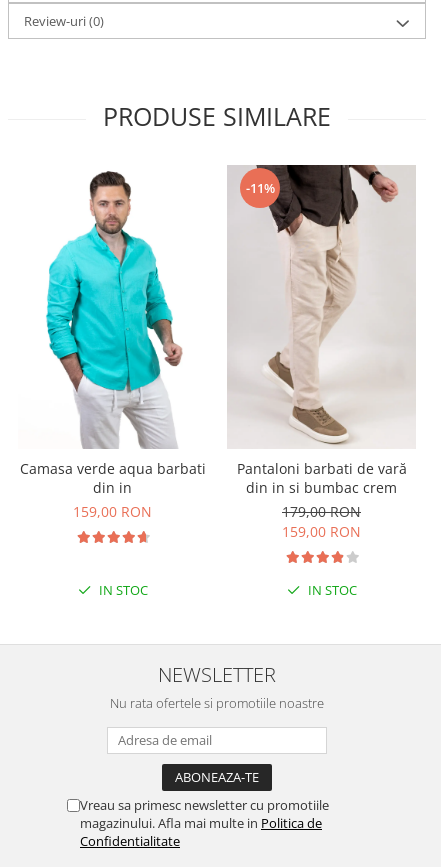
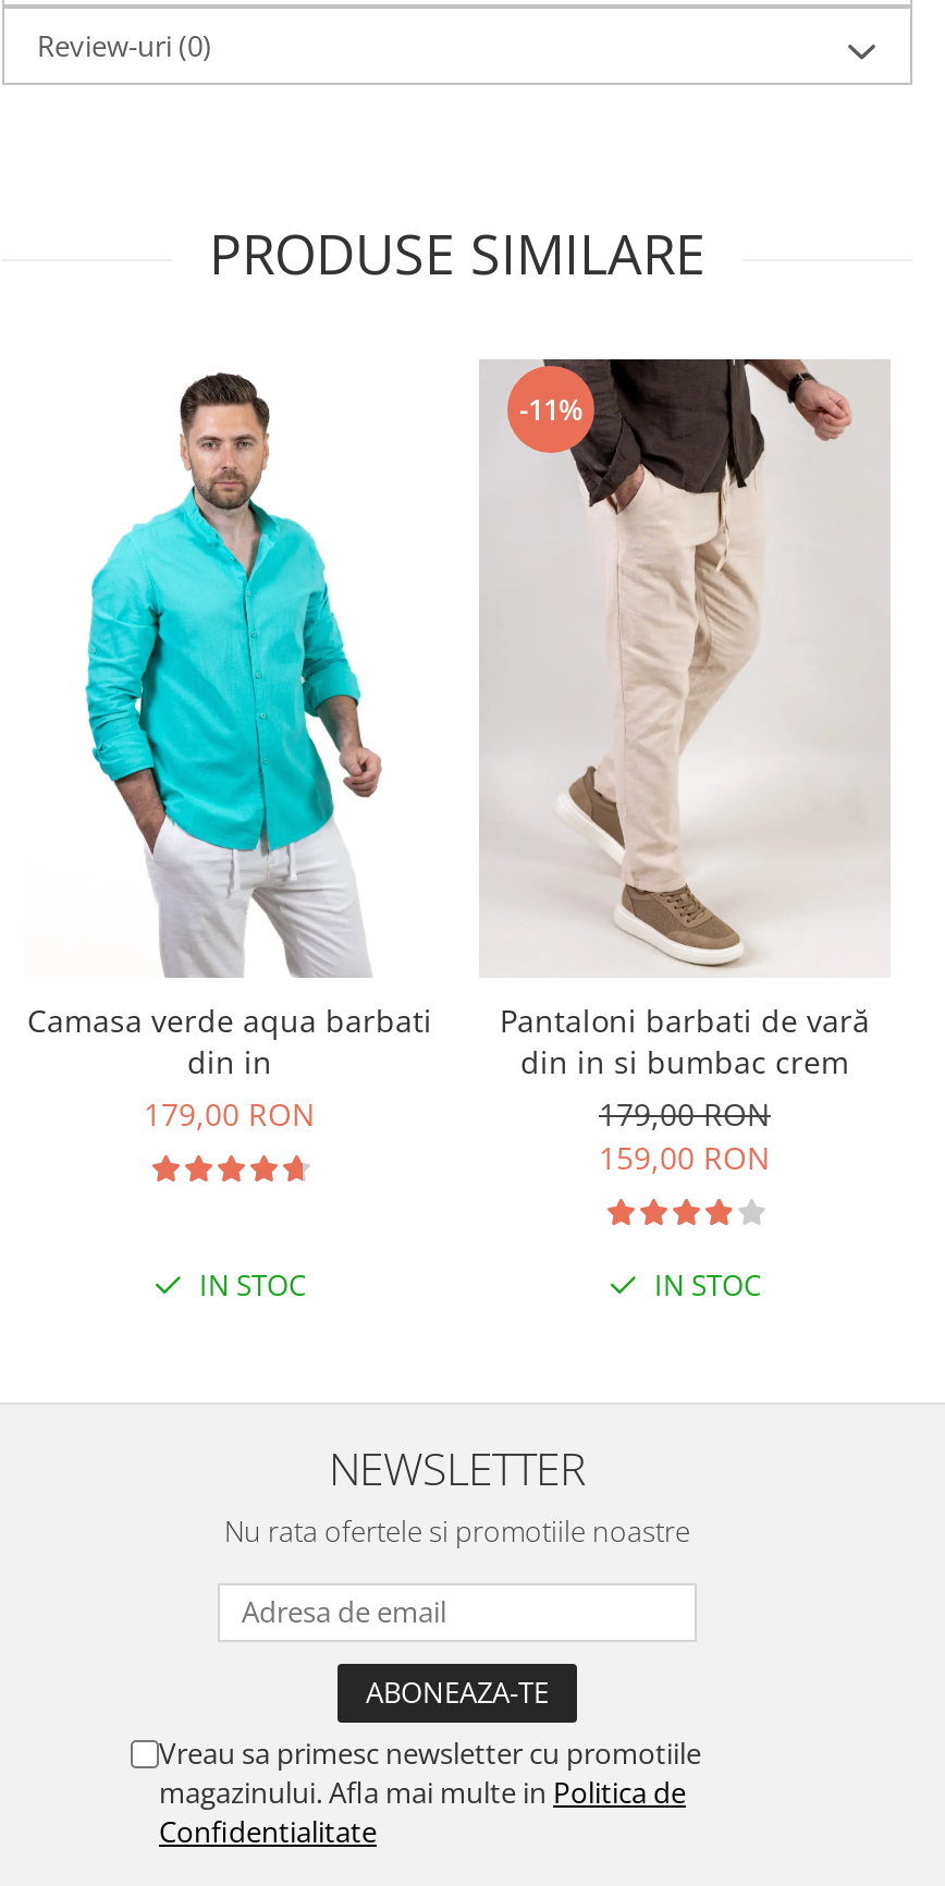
- 159,00 RON
+ 179,00 RON
